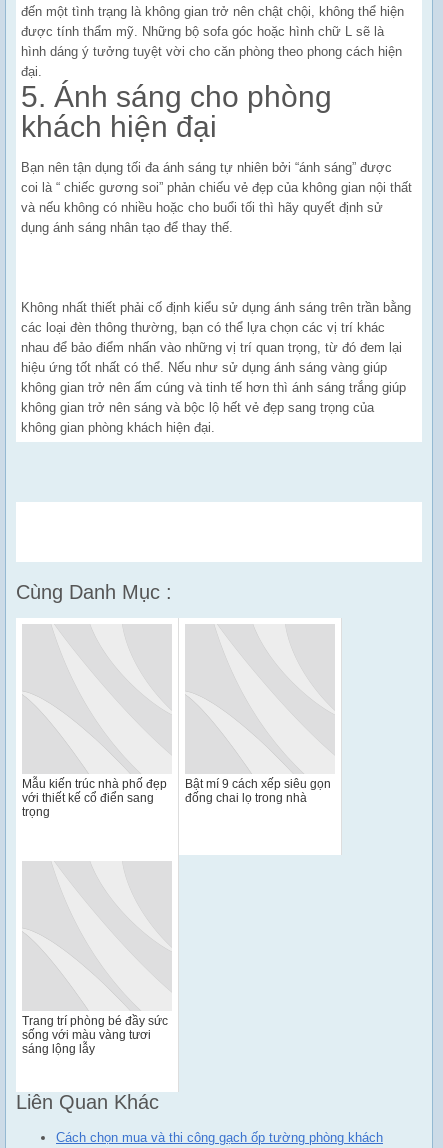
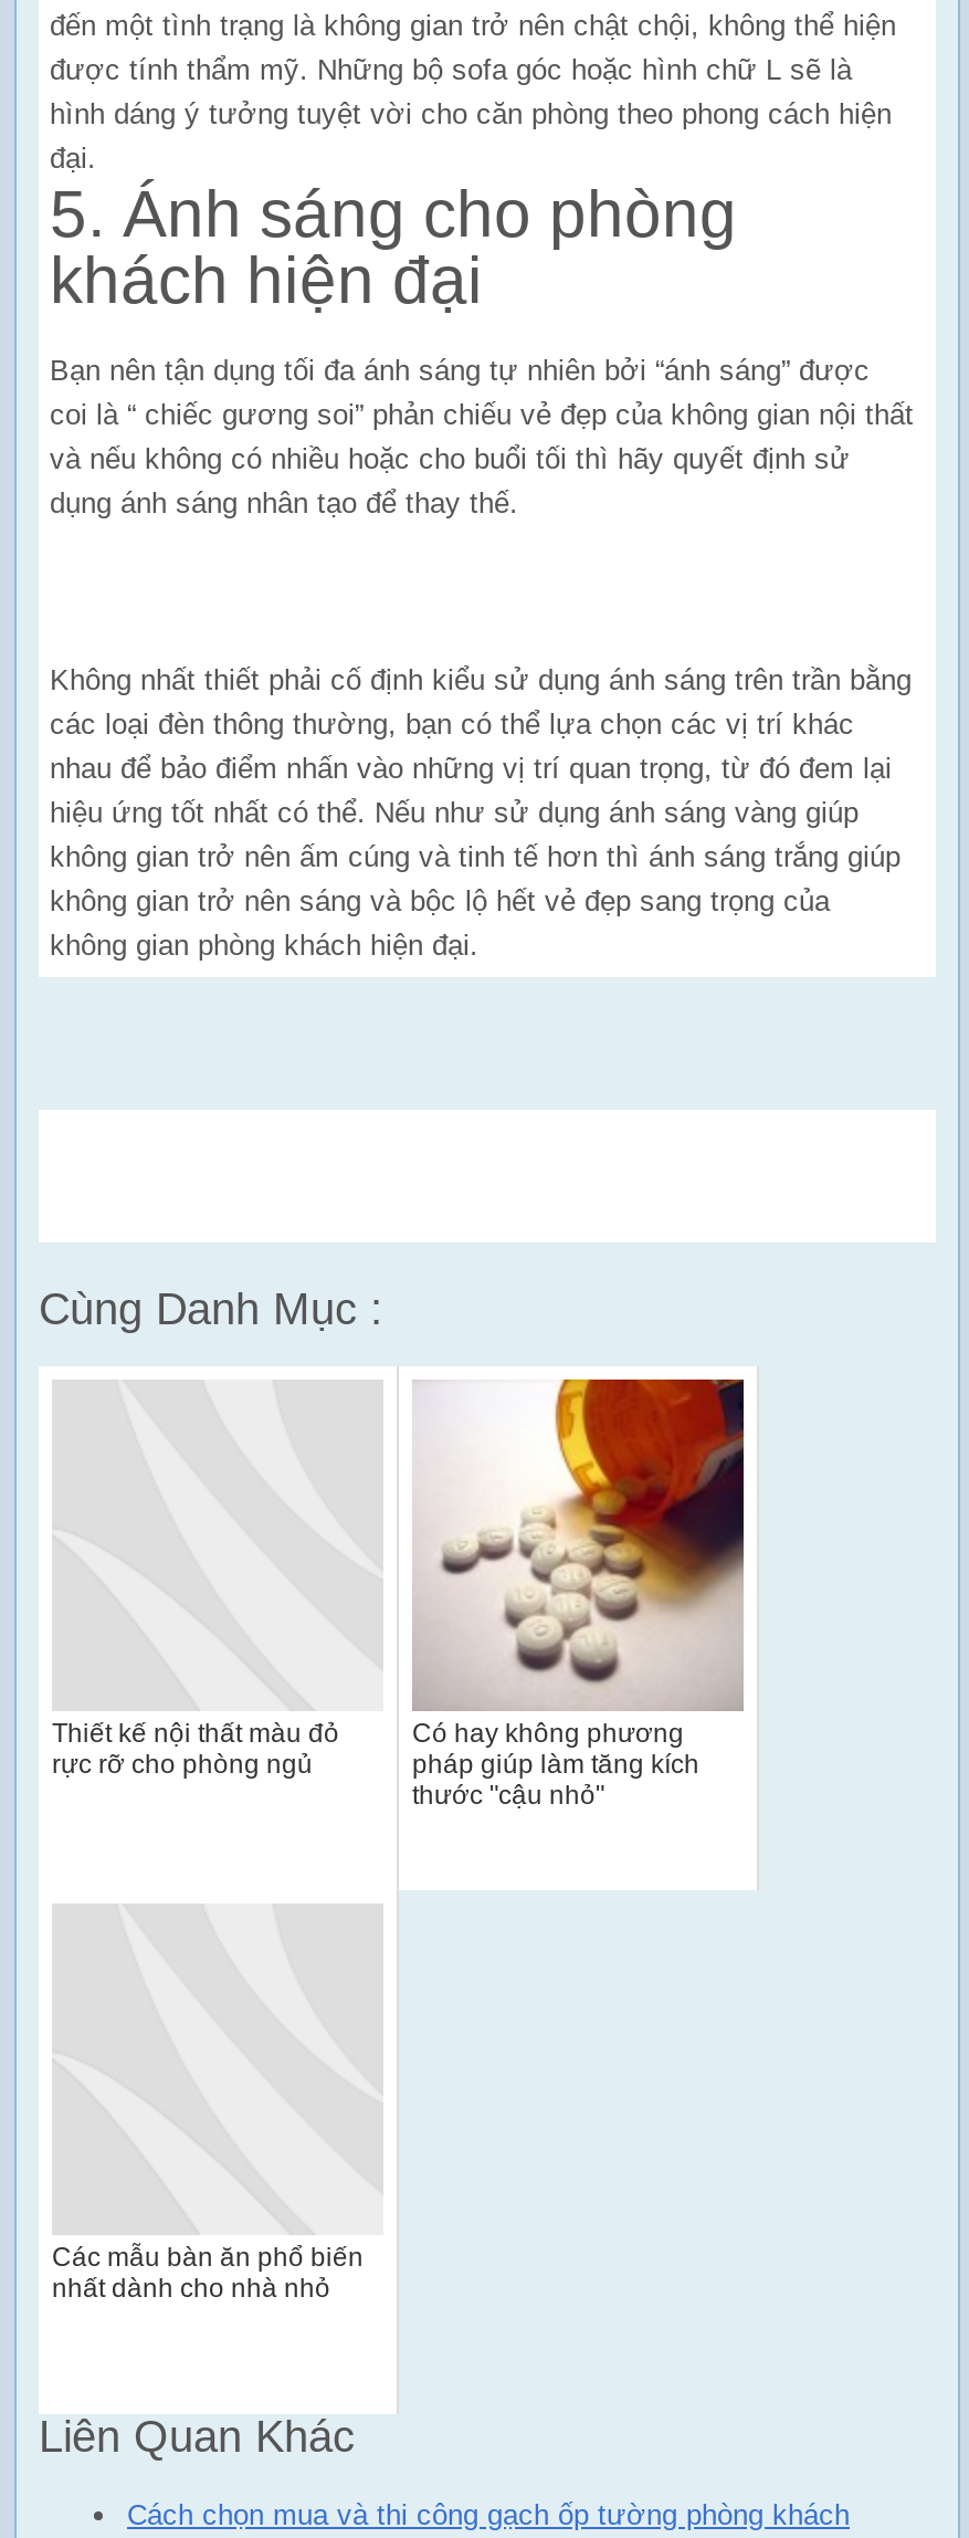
+ [image]

- Mẫu kiến trúc nhà phố đẹp
- với thiết kế cổ điển sang
- trọng
+ Thiết kế nội thất màu đỏ
+ rực rỡ cho phòng ngủ

- Bật mí 9 cách xếp siêu gọn
- đống chai lọ trong nhà
+ Có hay không phương
+ pháp giúp làm tăng kích
+ thước "cậu nhỏ"

- Trang trí phòng bé đầy sức
- sống với màu vàng tươi
- sáng lộng lẫy
+ Các mẫu bàn ăn phổ biến
+ nhất dành cho nhà nhỏ
